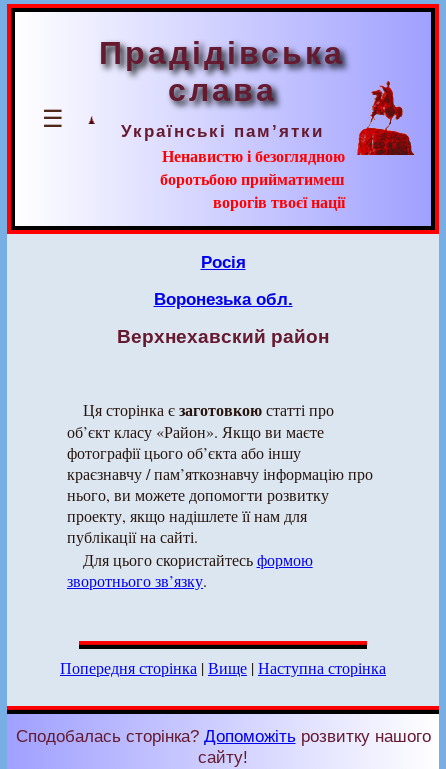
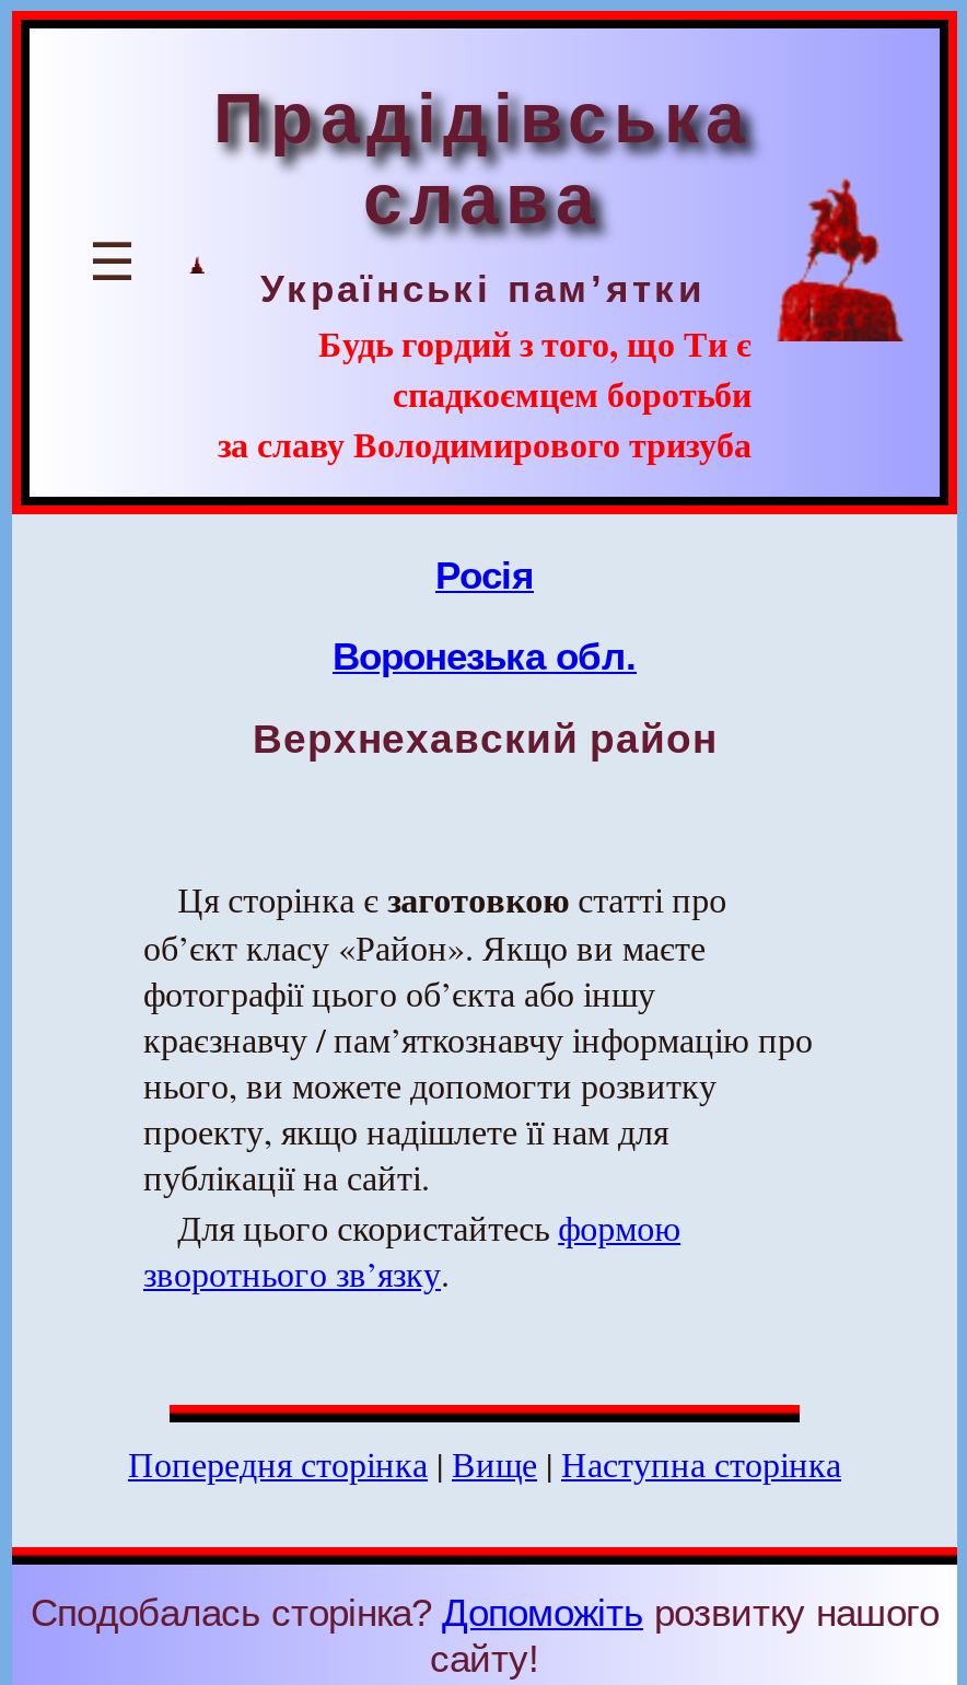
- Ненавистю і безоглядною
- боротьбою прийматимеш
- ворогів твоєї нації
+ Будь гордий з того, що Ти є
+ спадкоємцем боротьби
+ за славу Володимирового тризуба
